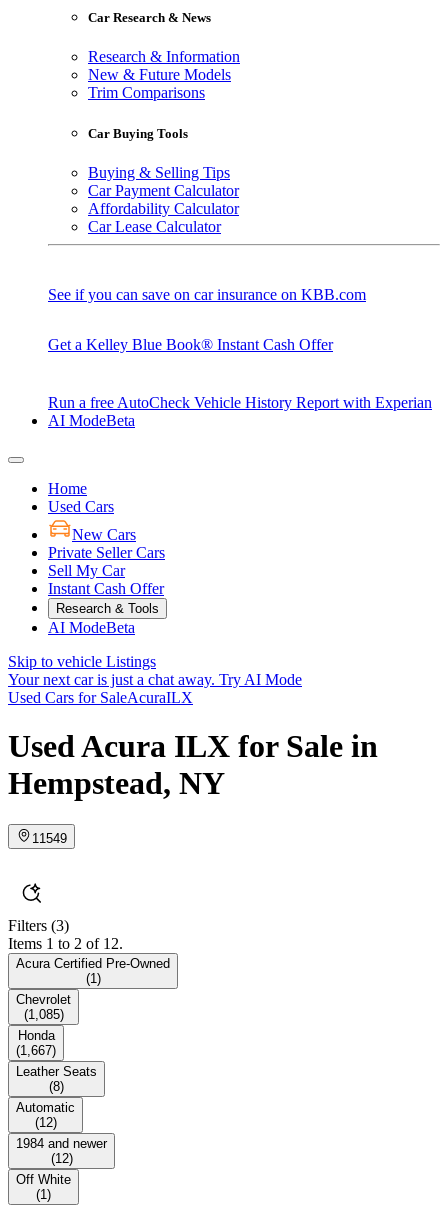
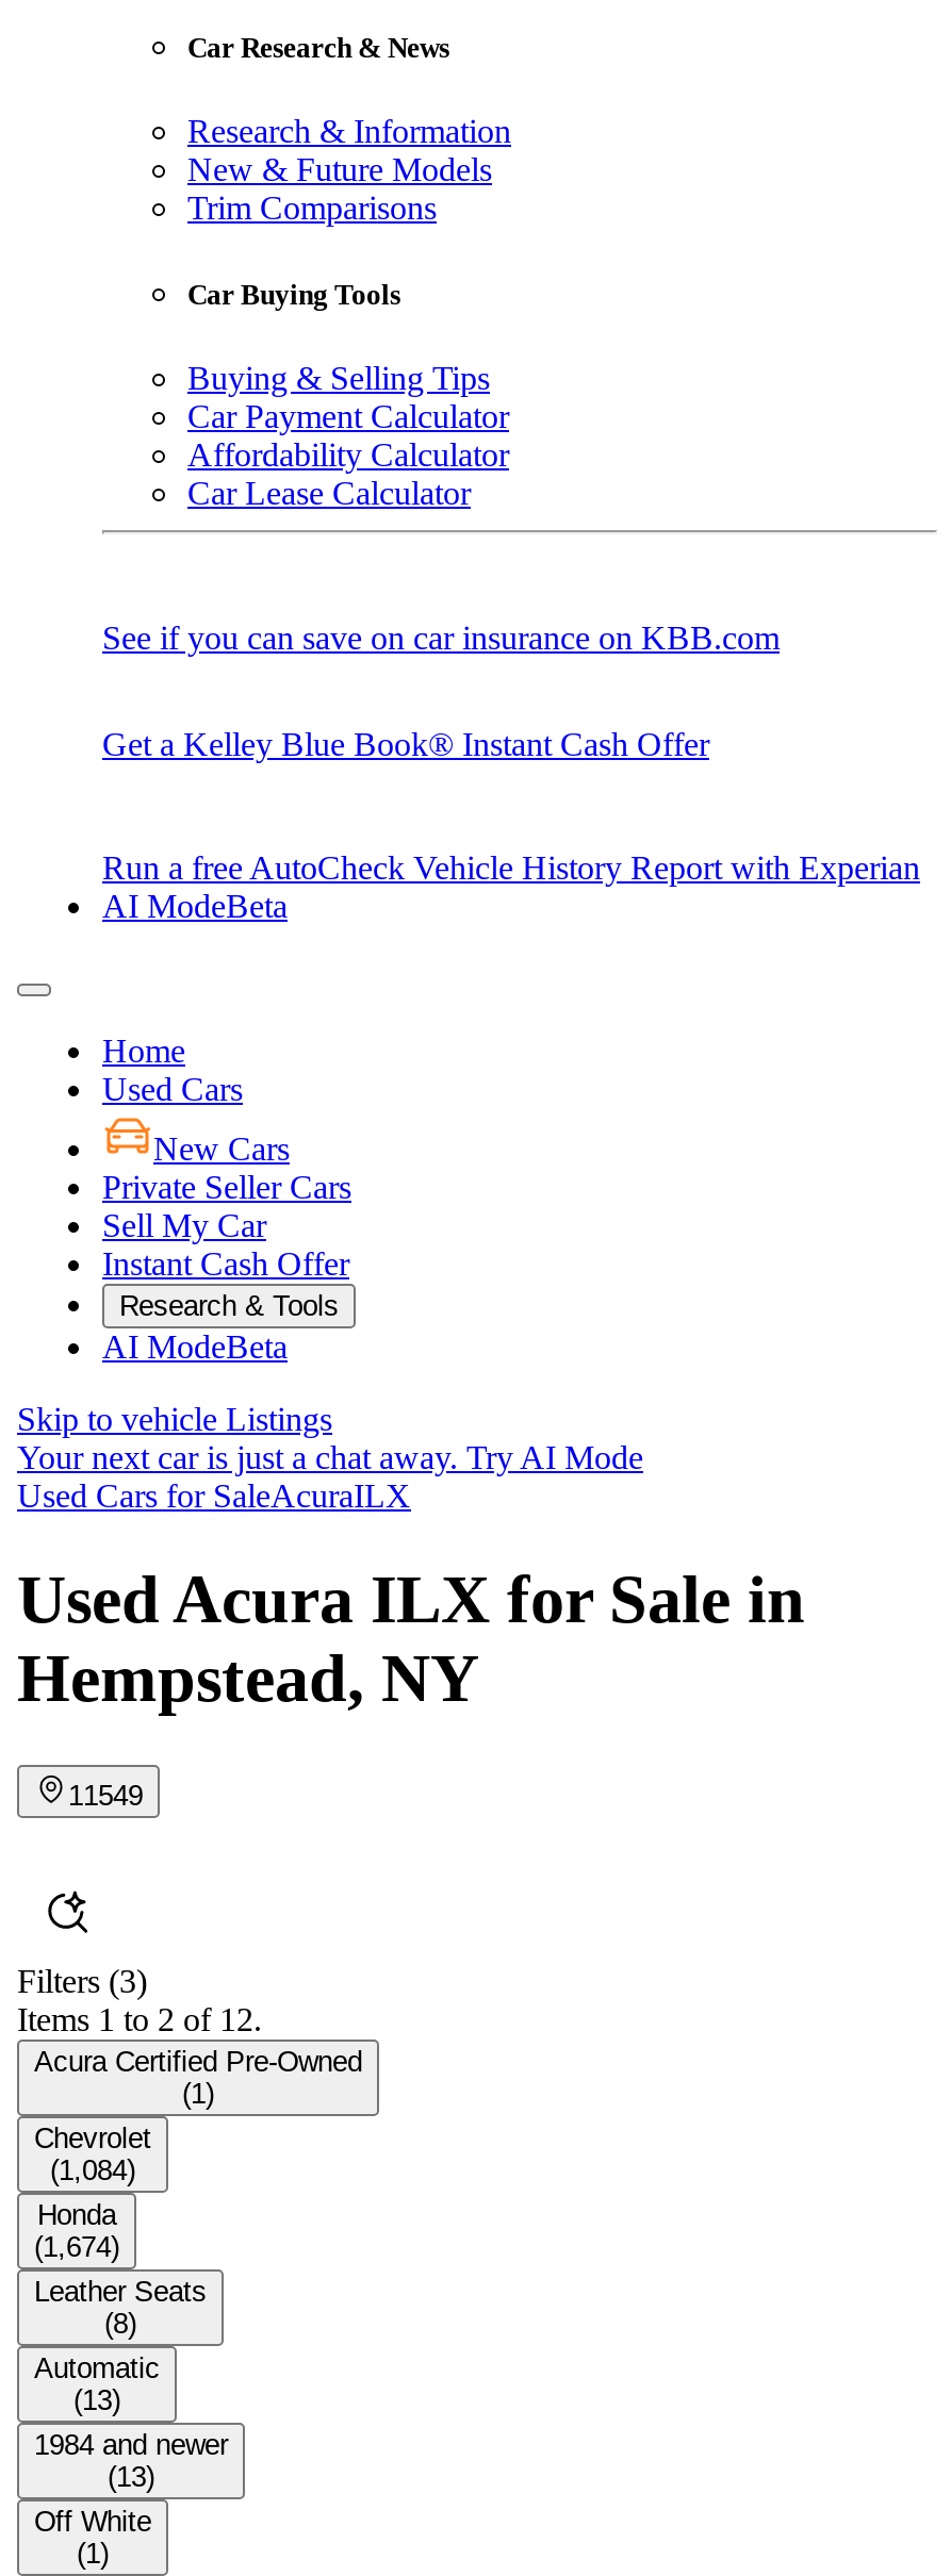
- (1,085)
+ (1,084)

- (1,667)
+ (1,674)

- (12)
+ (13)

- (12)
+ (13)
